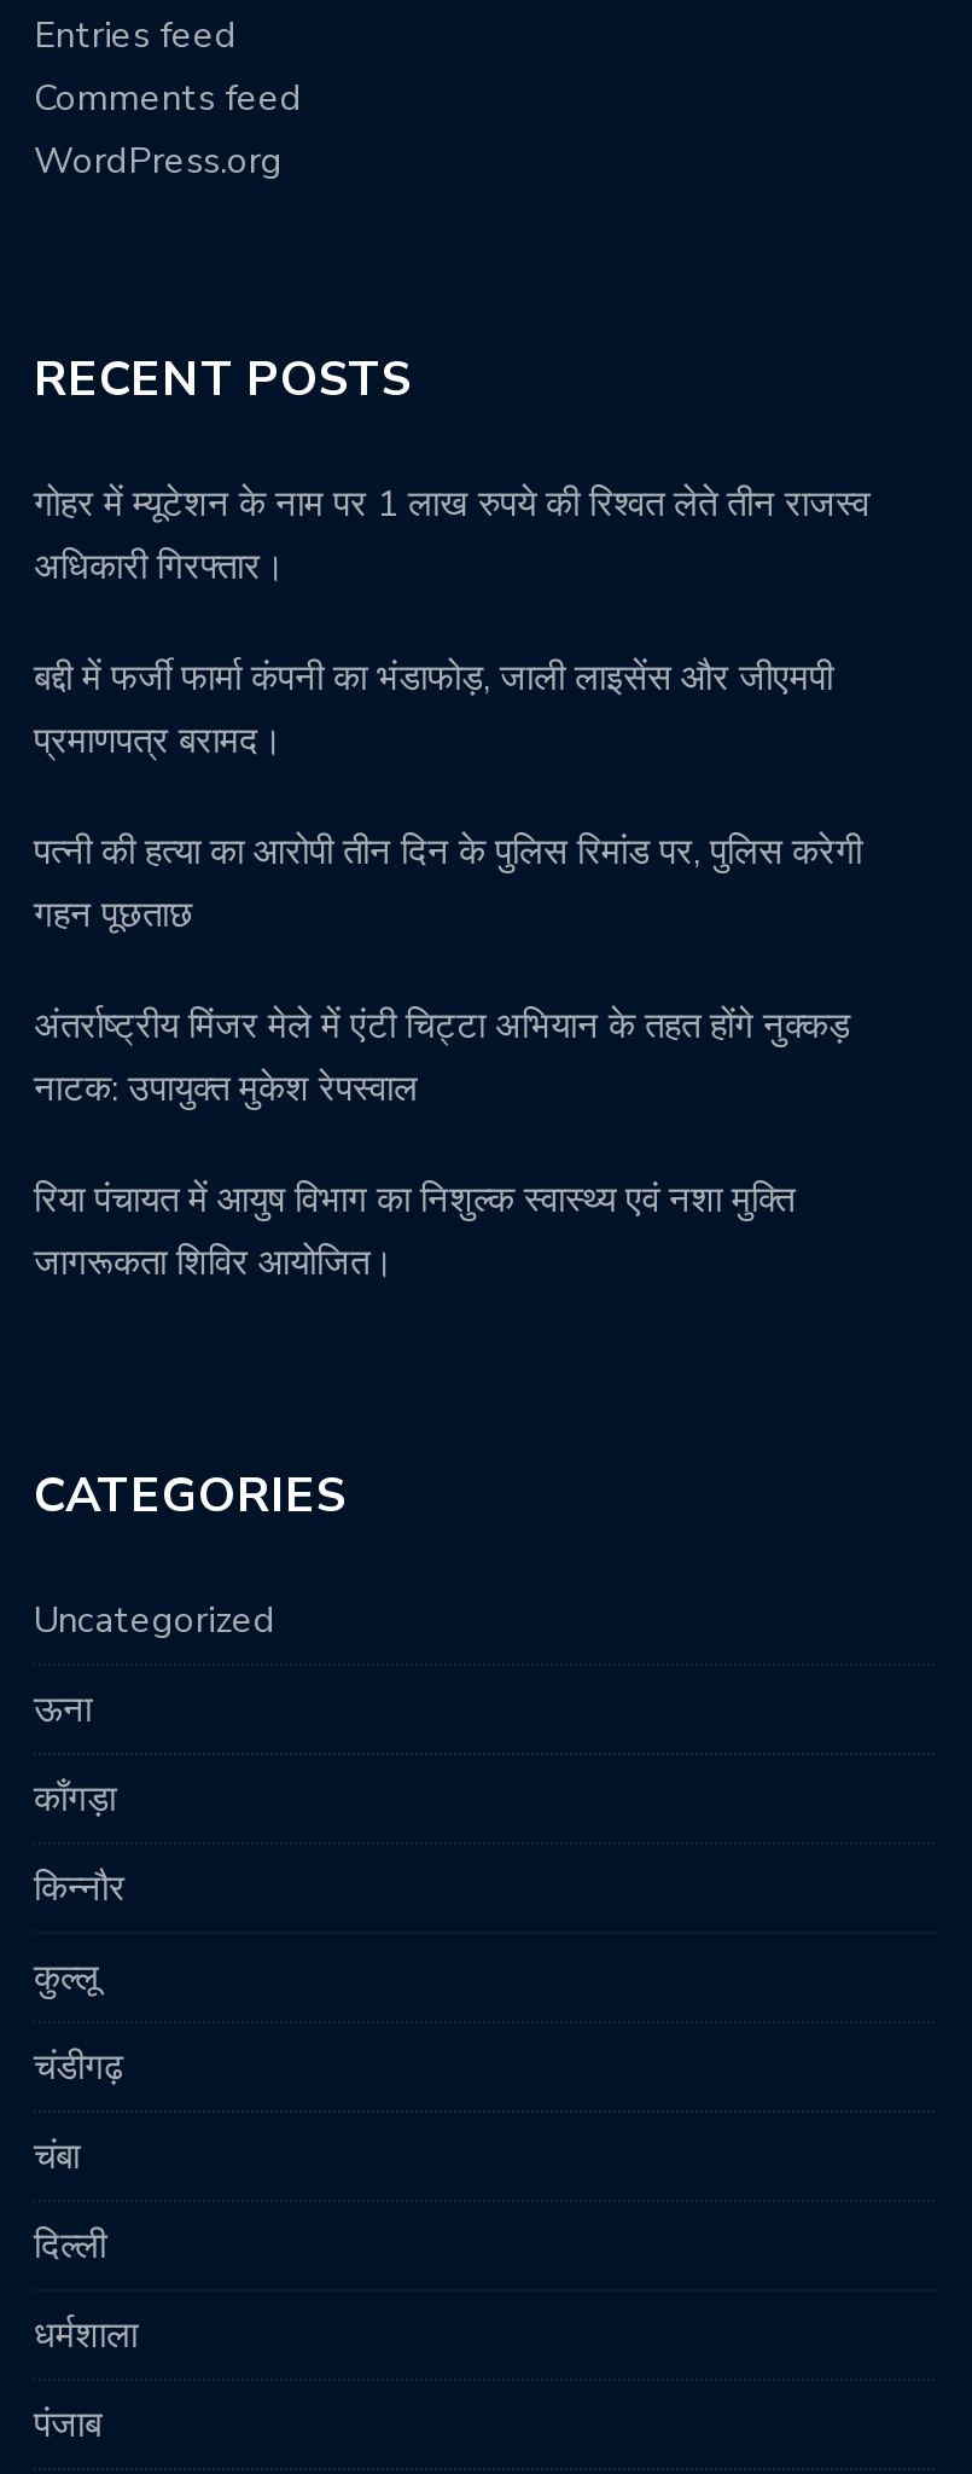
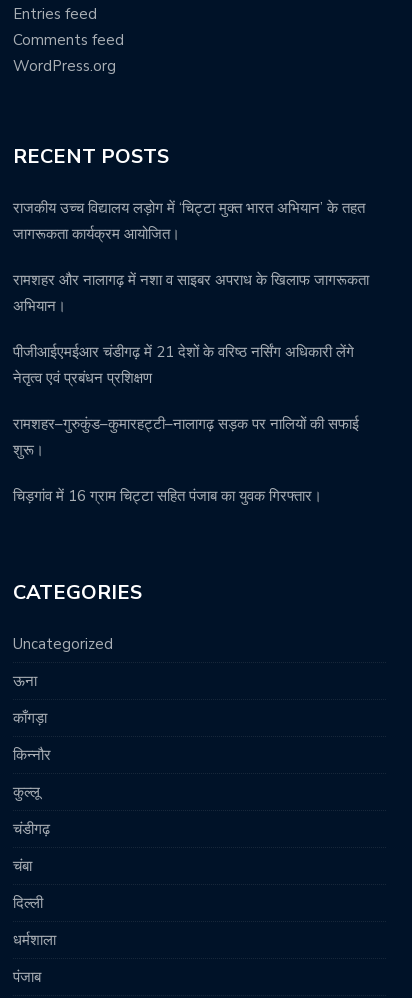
- गोहर में म्यूटेशन के नाम पर 1 लाख रुपये की रिश्वत लेते तीन राजस्व
- अधिकारी गिरफ्तार।
+ राजकीय उच्च विद्यालय लड़ोग में ‘चिट्टा मुक्त भारत अभियान’ के तहत
+ जागरूकता कार्यक्रम आयोजित।

- बद्दी में फर्जी फार्मा कंपनी का भंडाफोड़, जाली लाइसेंस और जीएमपी
- प्रमाणपत्र बरामद।
+ रामशहर और नालागढ़ में नशा व साइबर अपराध के खिलाफ जागरूकता
+ अभियान।

- पत्नी की हत्या का आरोपी तीन दिन के पुलिस रिमांड पर, पुलिस करेगी
- गहन पूछताछ
+ पीजीआईएमईआर चंडीगढ़ में 21 देशों के वरिष्ठ नर्सिंग अधिकारी लेंगे
+ नेतृत्व एवं प्रबंधन प्रशिक्षण

- अंतर्राष्ट्रीय मिंजर मेले में एंटी चिट्टा अभियान के तहत होंगे नुक्कड़
- नाटक: उपायुक्त मुकेश रेपस्वाल
+ रामशहर–गुरुकुंड–कुमारहट्टी–नालागढ़ सड़क पर नालियों की सफाई
+ शुरू।

- रिया पंचायत में आयुष विभाग का निशुल्क स्वास्थ्य एवं नशा मुक्ति
- जागरूकता शिविर आयोजित।
+ चिड़गांव में 16 ग्राम चिट्टा सहित पंजाब का युवक गिरफ्तार।
